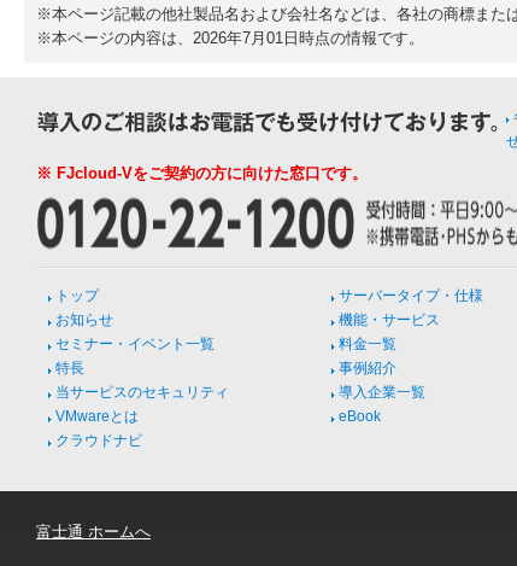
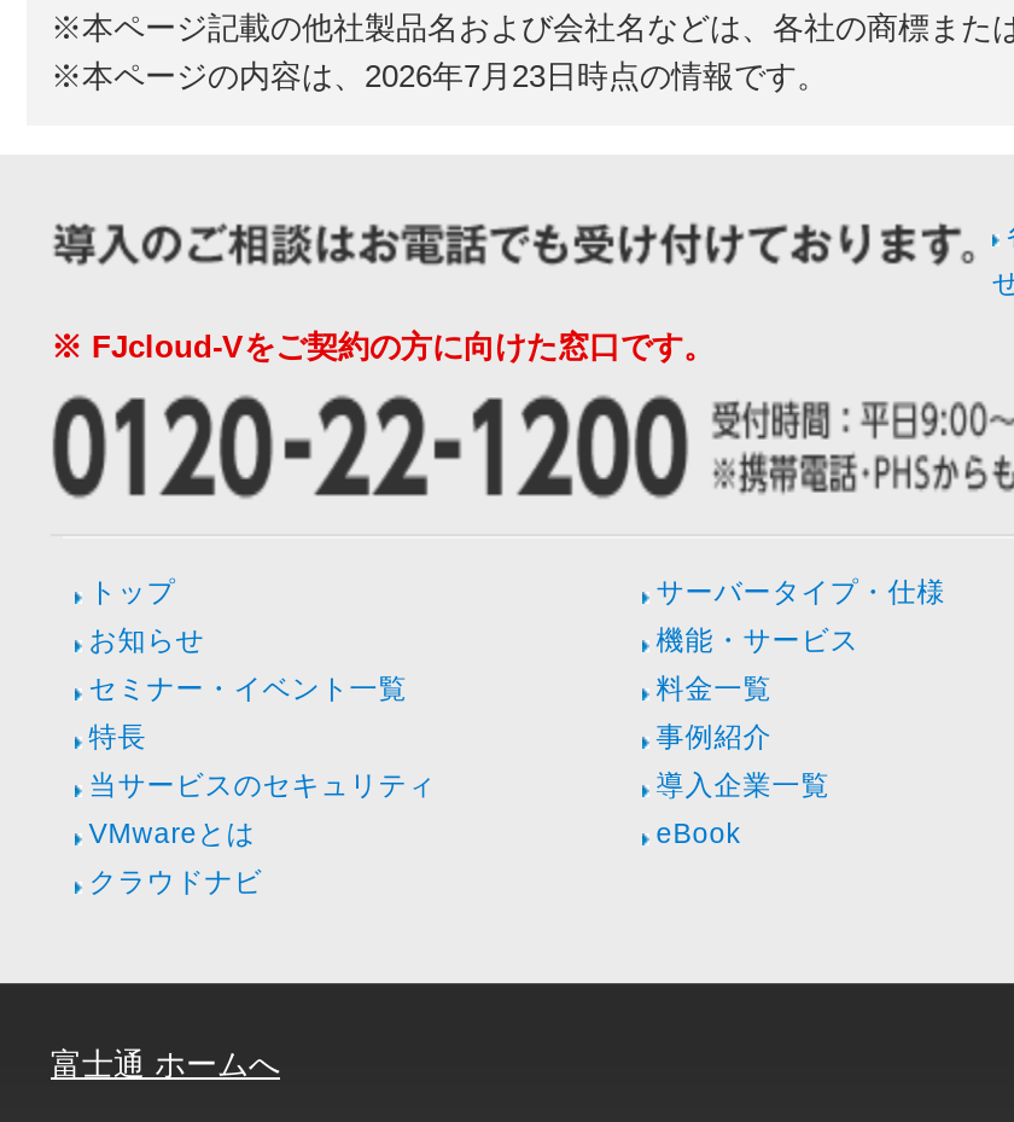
- ※本ページの内容は、2026年7月01日時点の情報です。
+ ※本ページの内容は、2026年7月23日時点の情報です。
